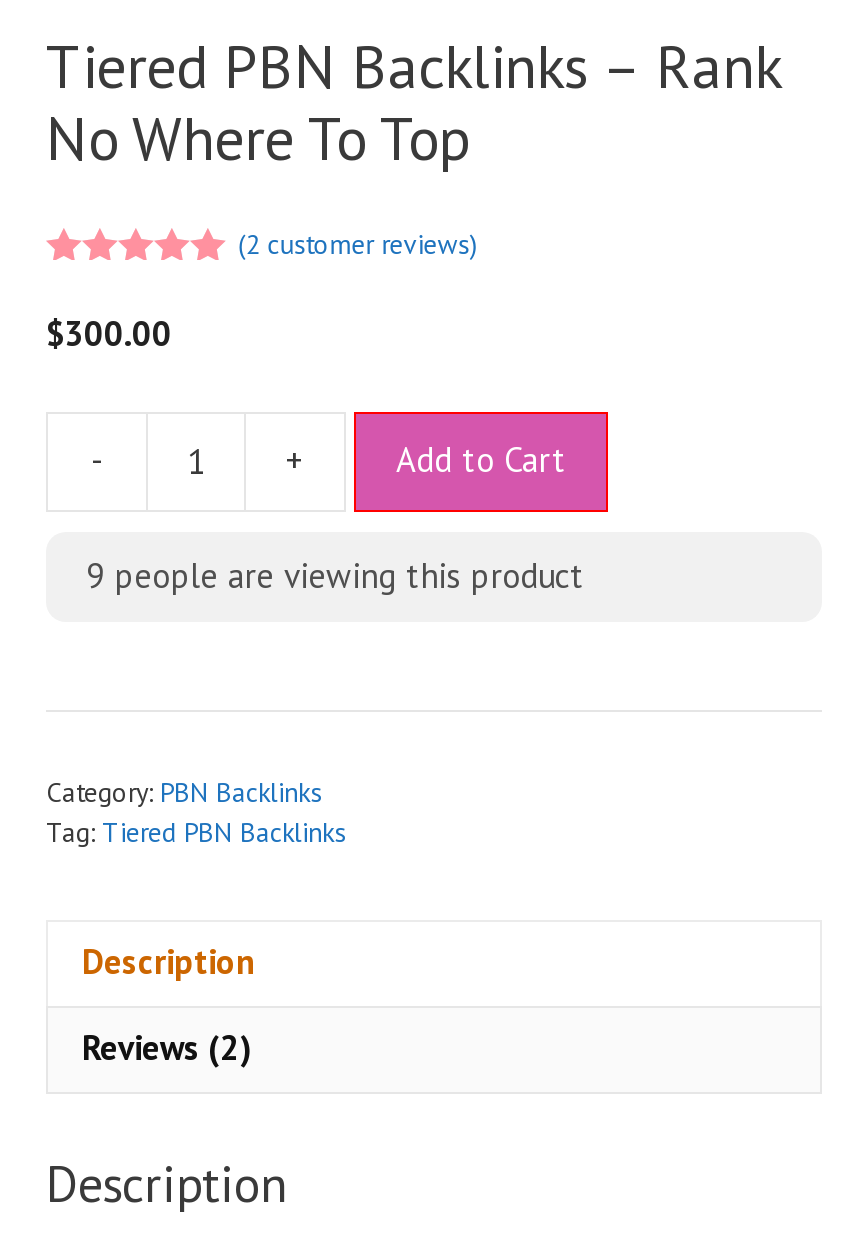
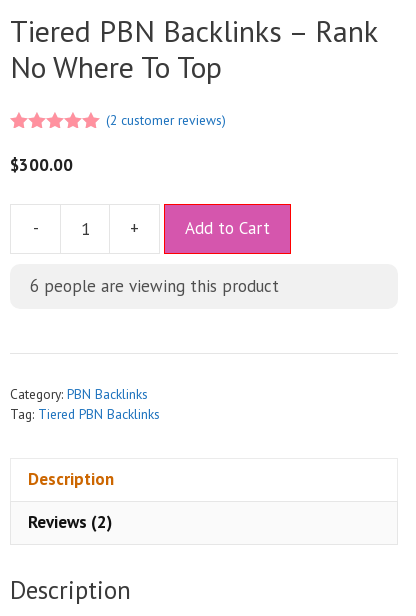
- 9 people are viewing this product
+ 6 people are viewing this product
